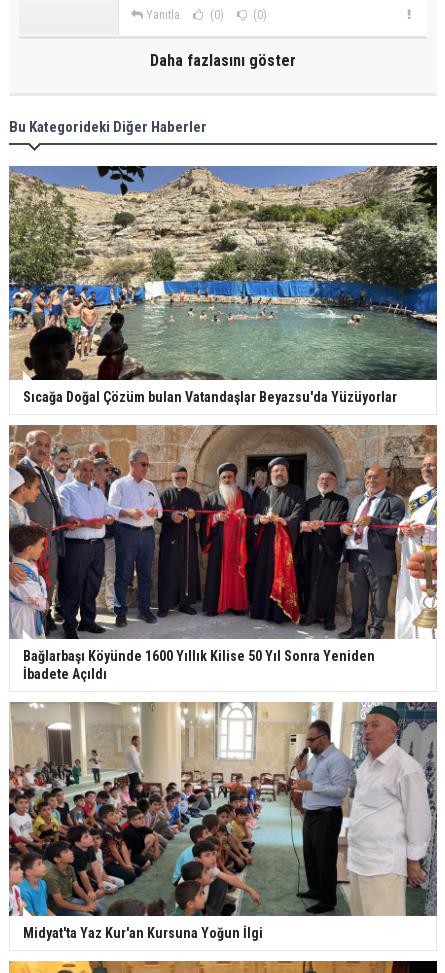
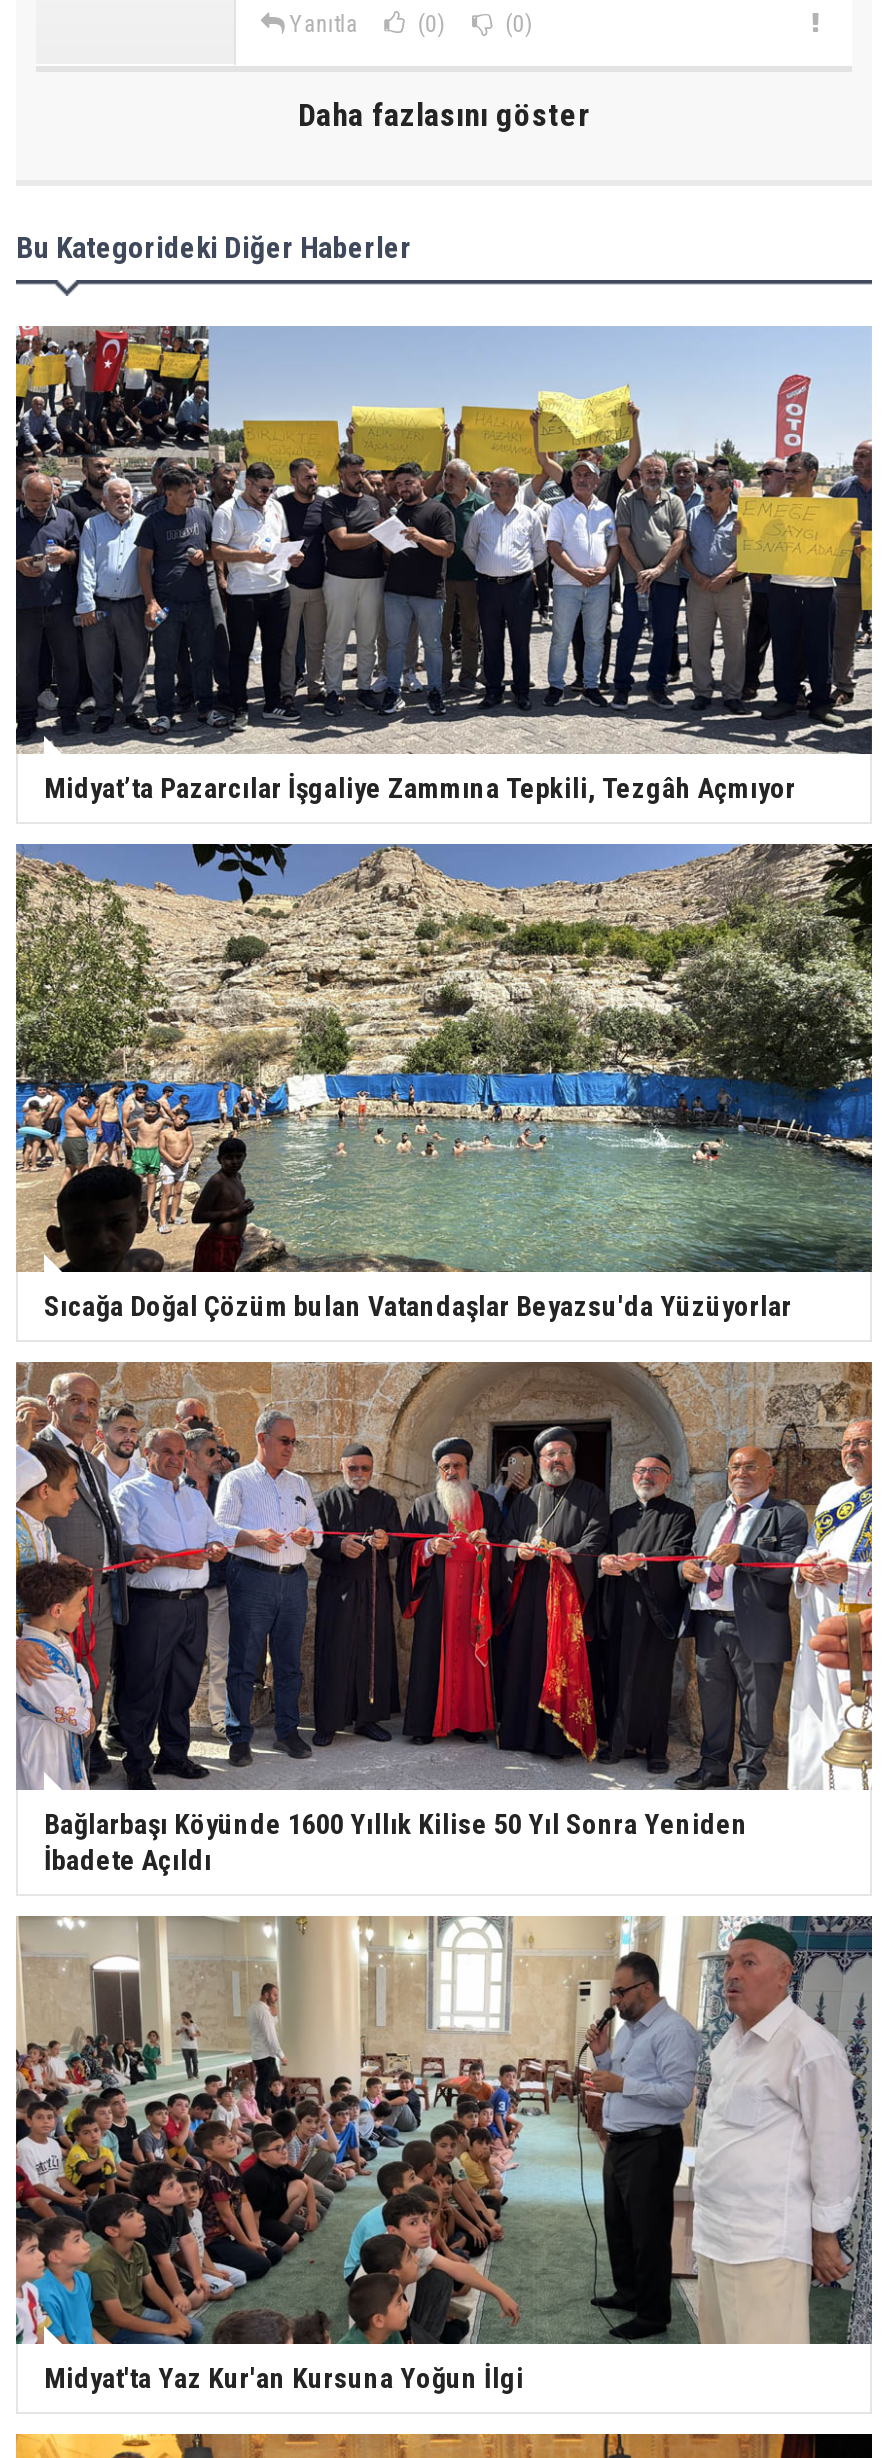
+ [image]
+ Midyat’ta Pazarcılar İşgaliye Zammına Tepkili, Tezgâh Açmıyor
